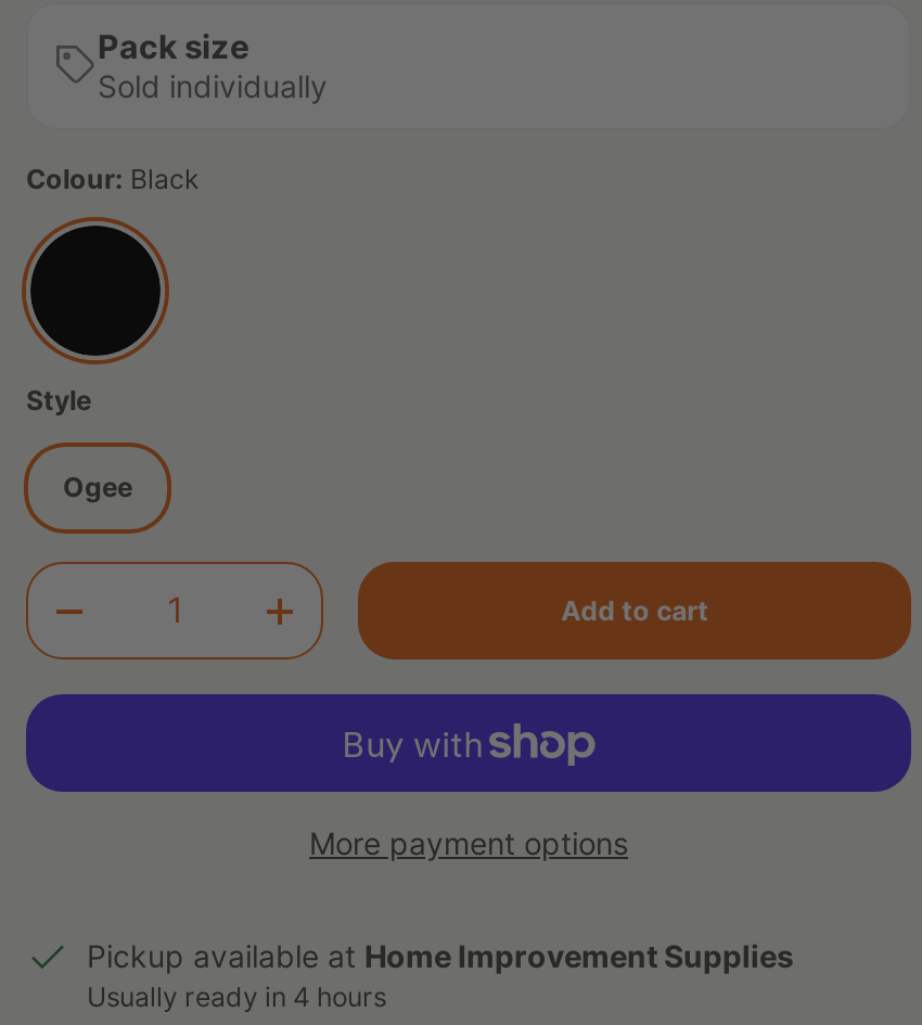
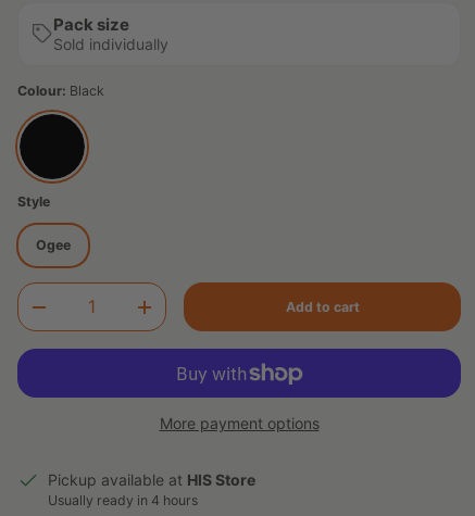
- Pickup available at Home Improvement Supplies
+ Pickup available at HIS Store
